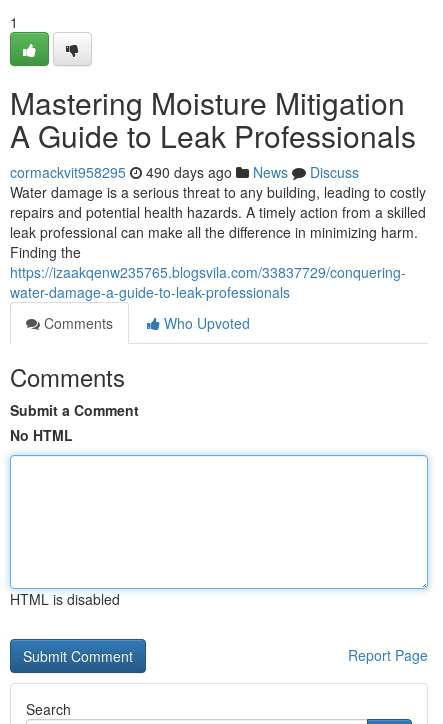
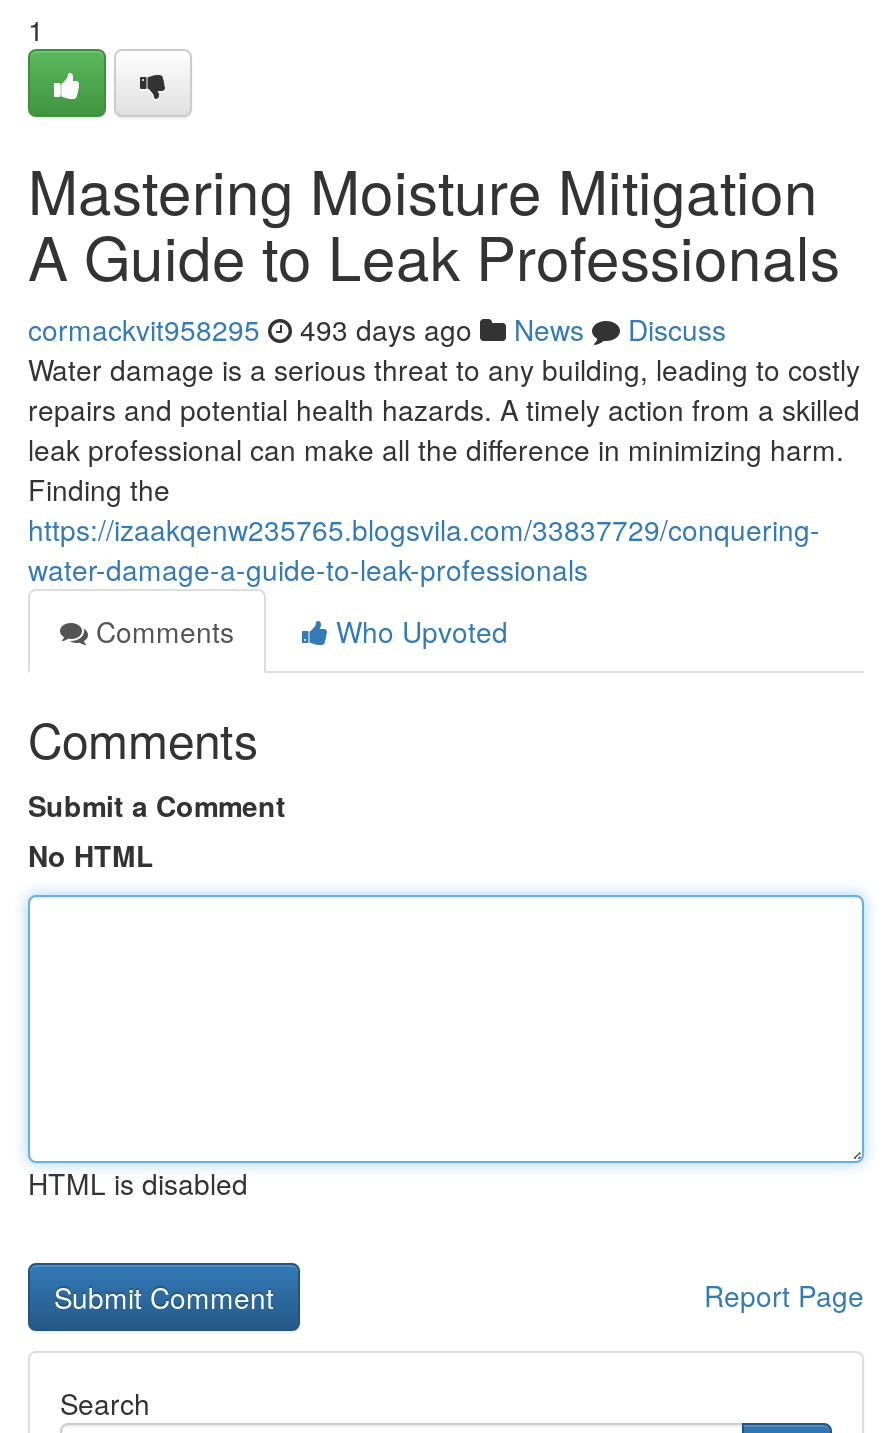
- cormackvit958295 490 days ago News Discuss
+ cormackvit958295 493 days ago News Discuss
